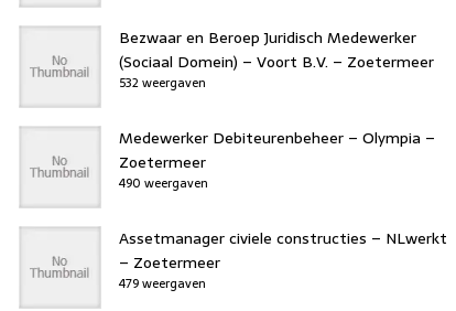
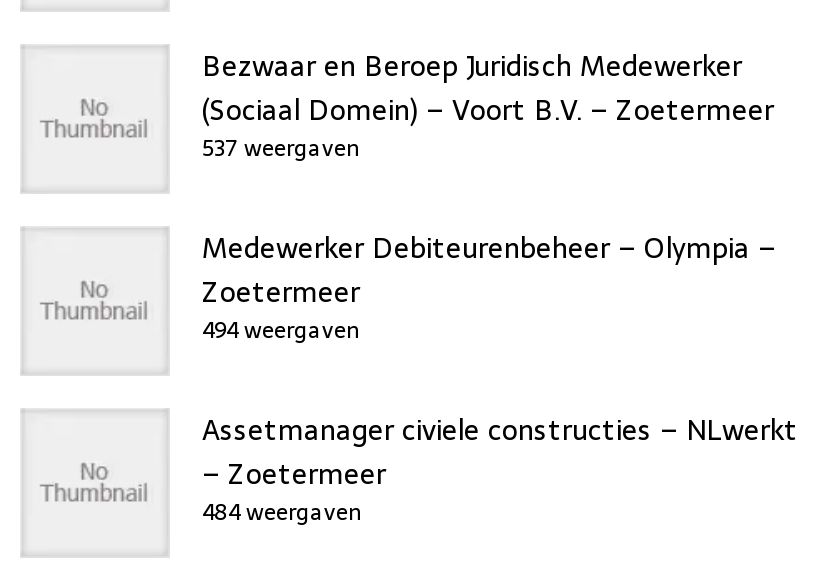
- 532 weergaven
+ 537 weergaven

- 490 weergaven
+ 494 weergaven

- 479 weergaven
+ 484 weergaven
